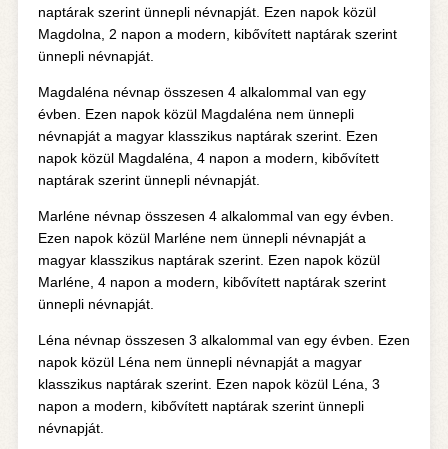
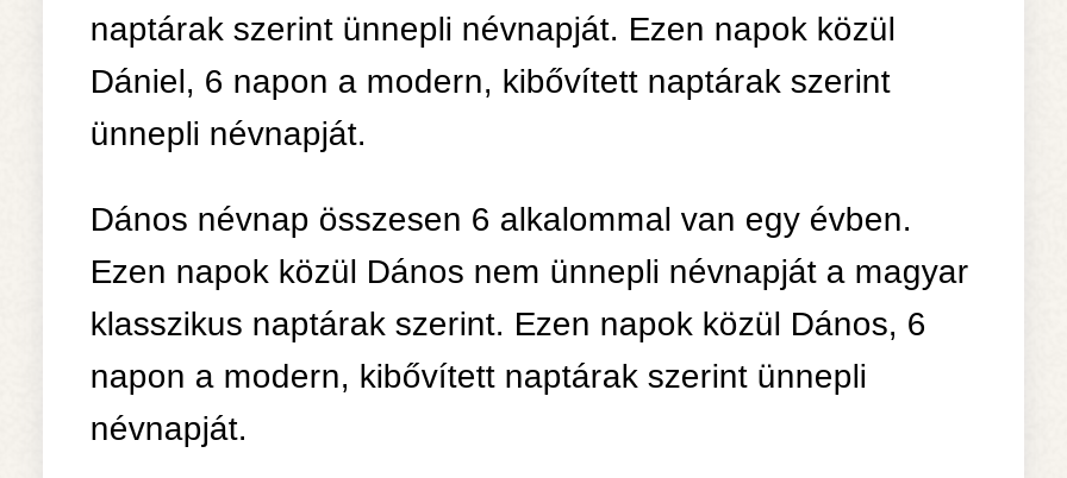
- Magdolna, 2 napon a modern, kibővített naptárak szerint
+ Dániel, 6 napon a modern, kibővített naptárak szerint

- Magdaléna névnap összesen 4 alkalommal van egy
- évben. Ezen napok közül Magdaléna nem ünnepli
- névnapját a magyar klasszikus naptárak szerint. Ezen
- napok közül Magdaléna, 4 napon a modern, kibővített
- naptárak szerint ünnepli névnapját.
- Marléne névnap összesen 4 alkalommal van egy évben.
- Ezen napok közül Marléne nem ünnepli névnapját a
- magyar klasszikus naptárak szerint. Ezen napok közül
- Marléne, 4 napon a modern, kibővített naptárak szerint
- ünnepli névnapját.
- Léna névnap összesen 3 alkalommal van egy évben. Ezen
- napok közül Léna nem ünnepli névnapját a magyar
- klasszikus naptárak szerint. Ezen napok közül Léna, 3
+ Dános névnap összesen 6 alkalommal van egy évben.
+ Ezen napok közül Dános nem ünnepli névnapját a magyar
+ klasszikus naptárak szerint. Ezen napok közül Dános, 6
